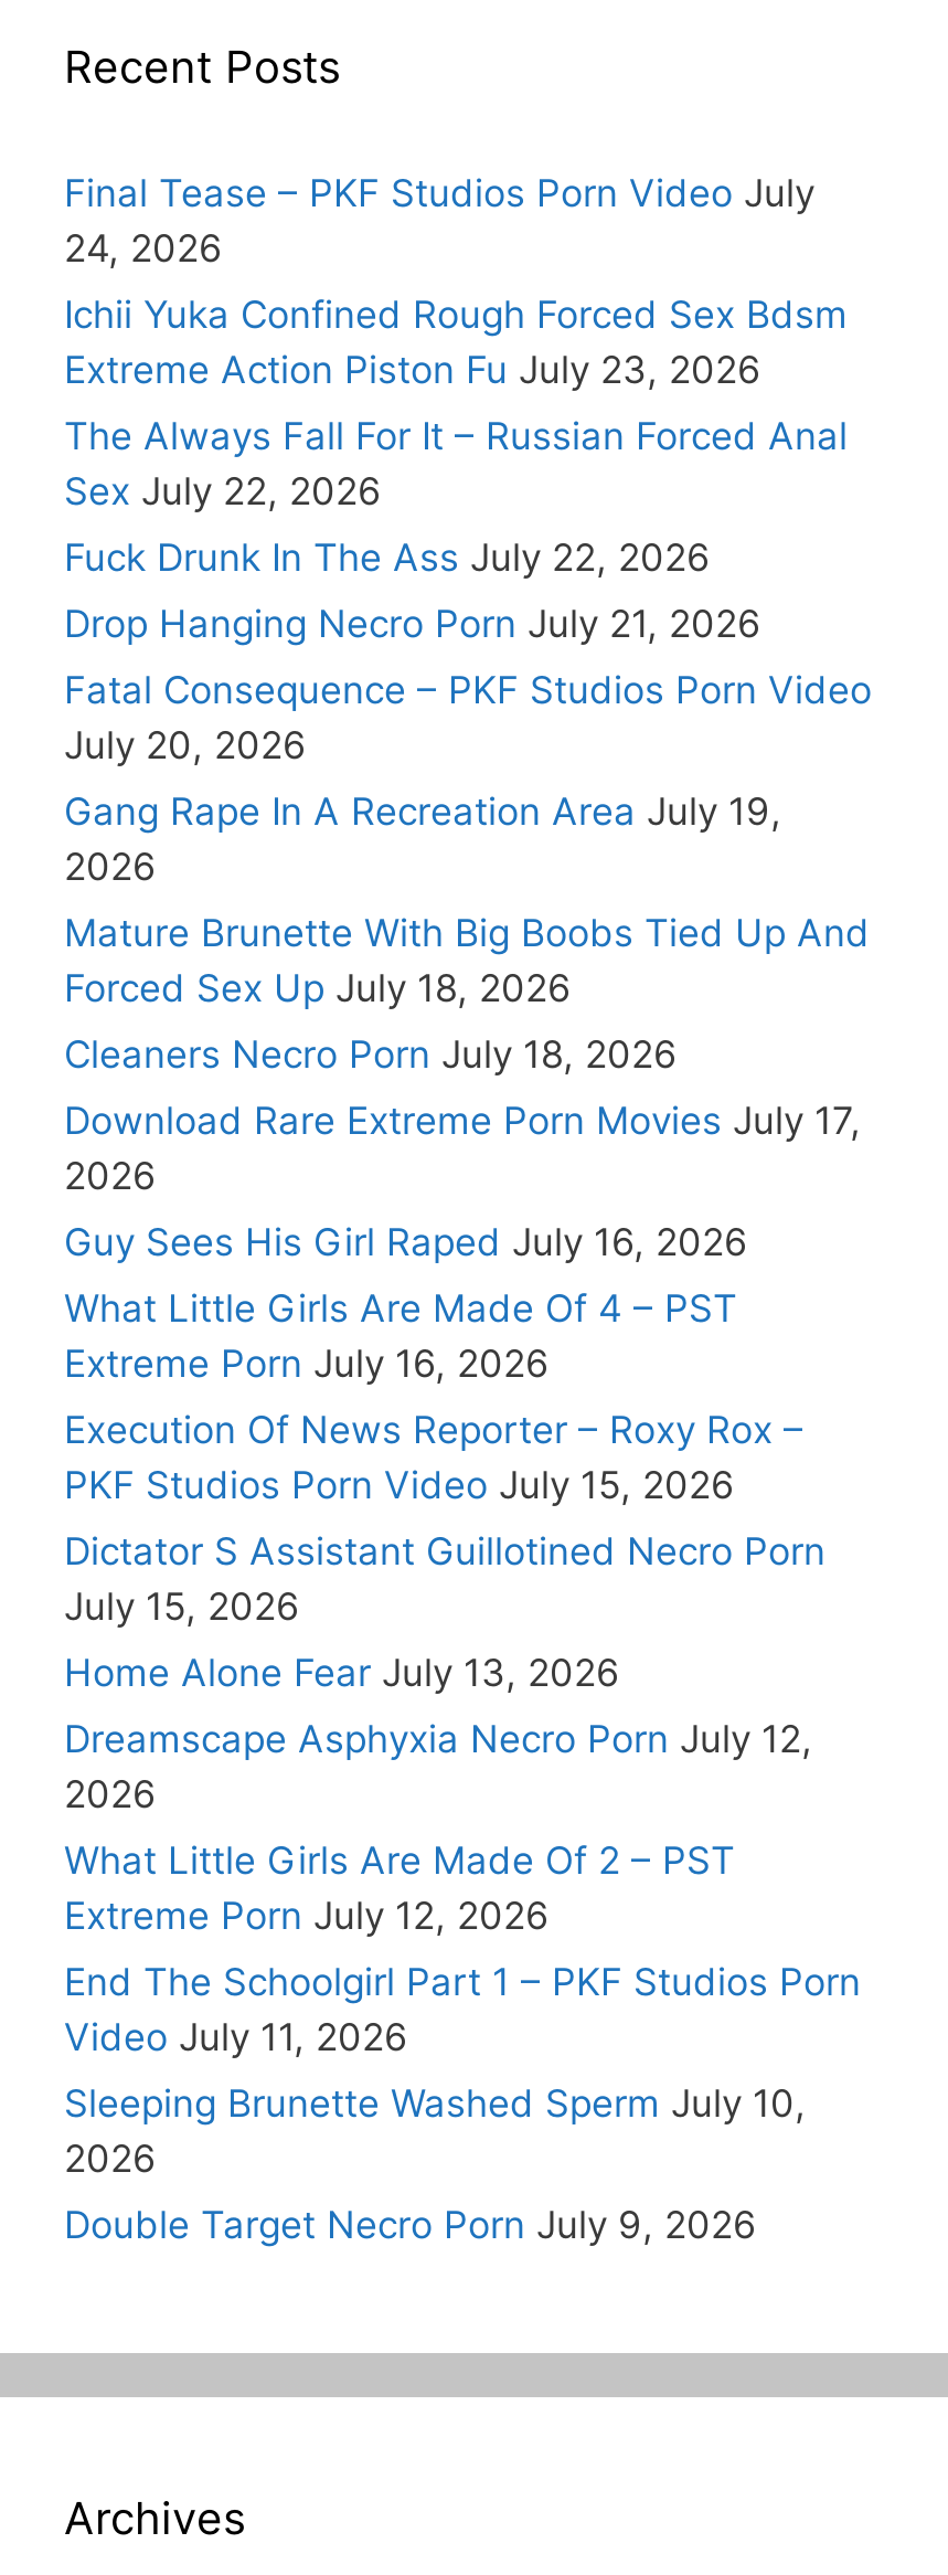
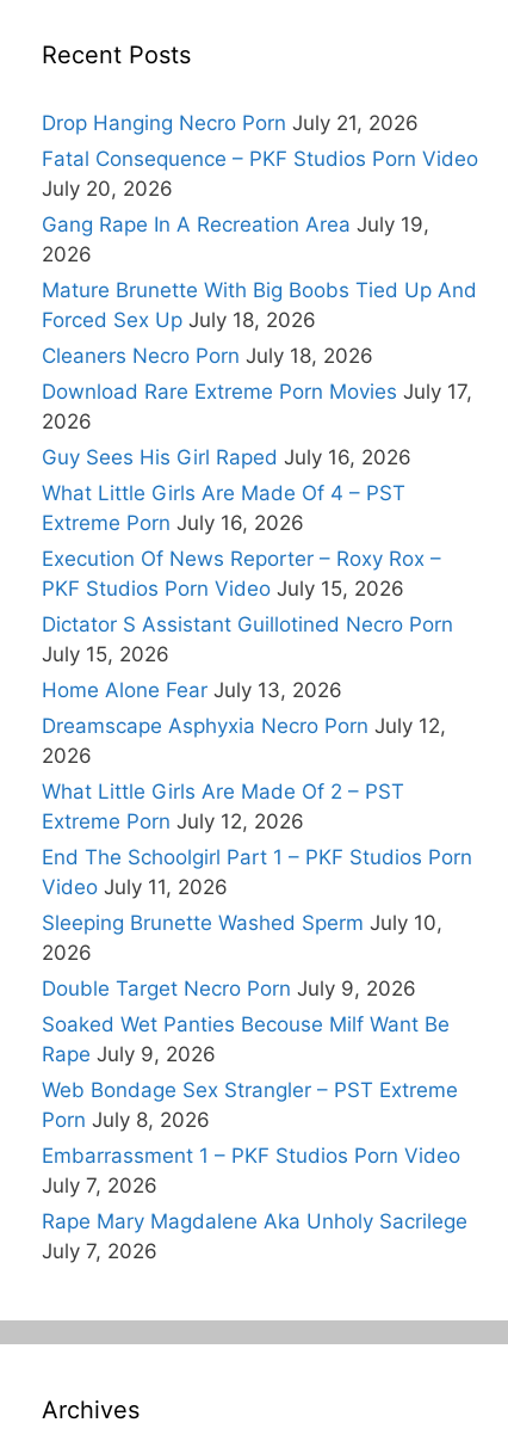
- Final Tease – PKF Studios Porn Video July
- 24, 2026
- Ichii Yuka Confined Rough Forced Sex Bdsm
- Extreme Action Piston Fu July 23, 2026
- The Always Fall For It – Russian Forced Anal
- Sex July 22, 2026
- Fuck Drunk In The Ass July 22, 2026

moved up: Drop Hanging Necro Porn July 21, 2026 | Fatal Consequence – PKF Studios Porn Video | July 20, 2026 | ... | 2026 | Double Target Necro Porn July 9, 2026

+ Soaked Wet Panties Becouse Milf Want Be
+ Rape July 9, 2026
+ Web Bondage Sex Strangler – PST Extreme
+ Porn July 8, 2026
+ Embarrassment 1 – PKF Studios Porn Video
+ July 7, 2026
+ Rape Mary Magdalene Aka Unholy Sacrilege
+ July 7, 2026
